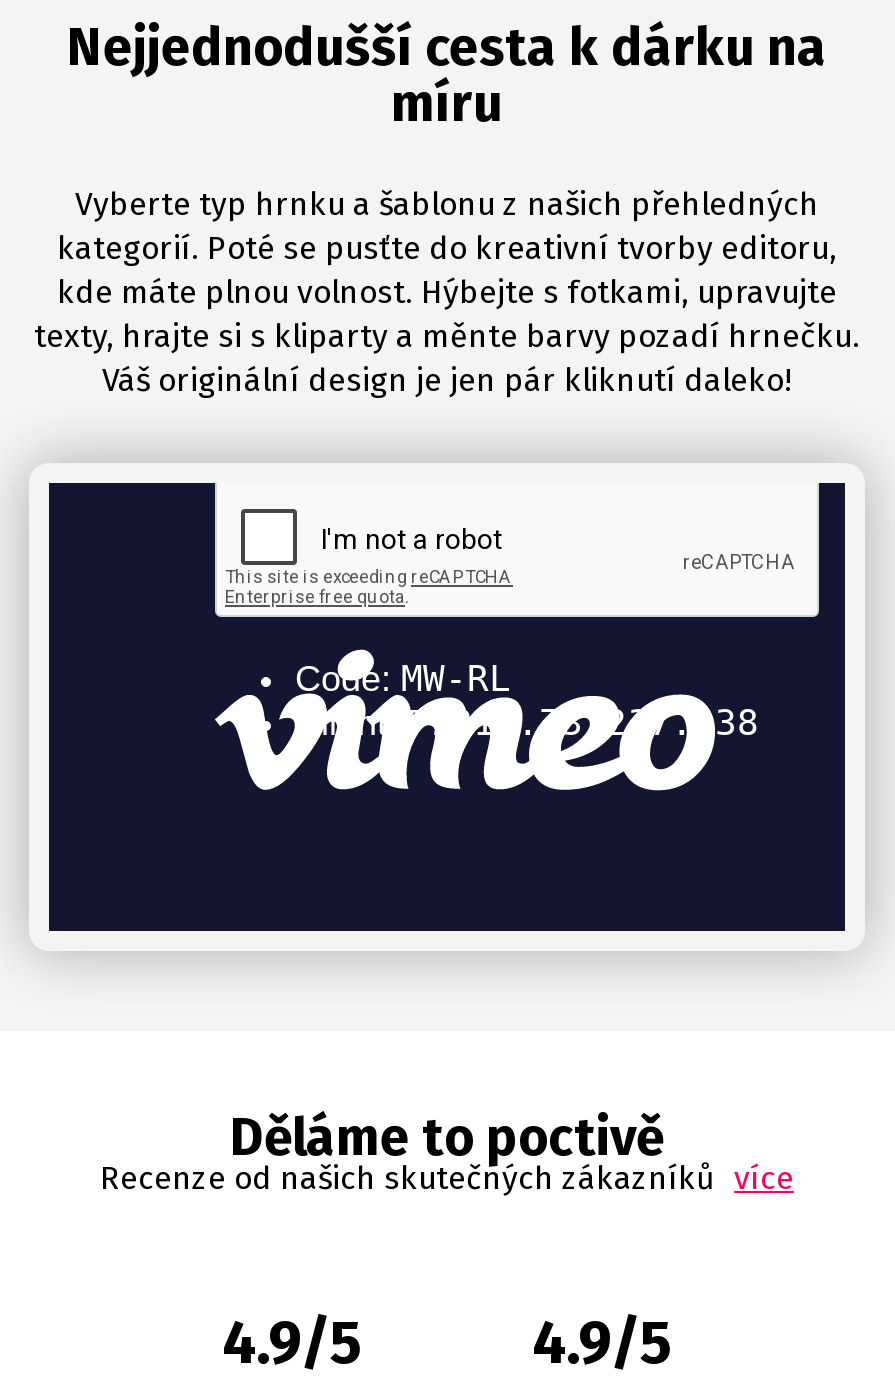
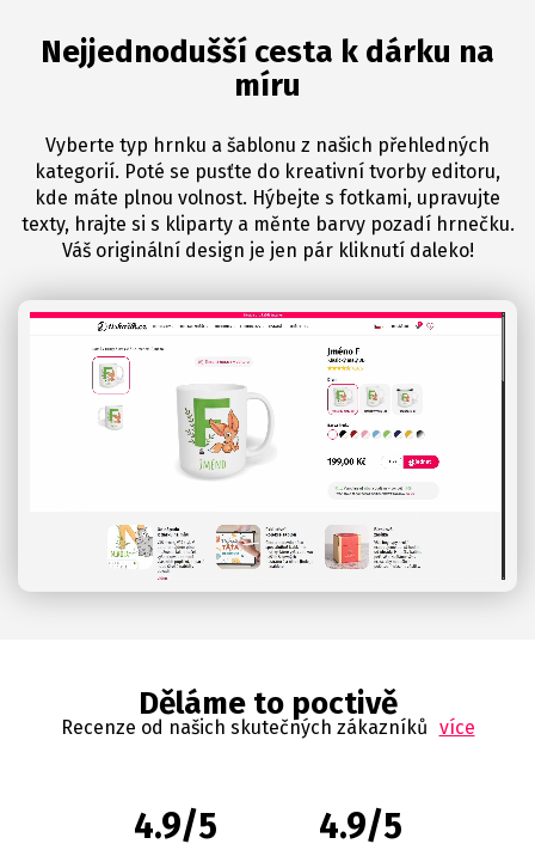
- [image]
+ [image]
